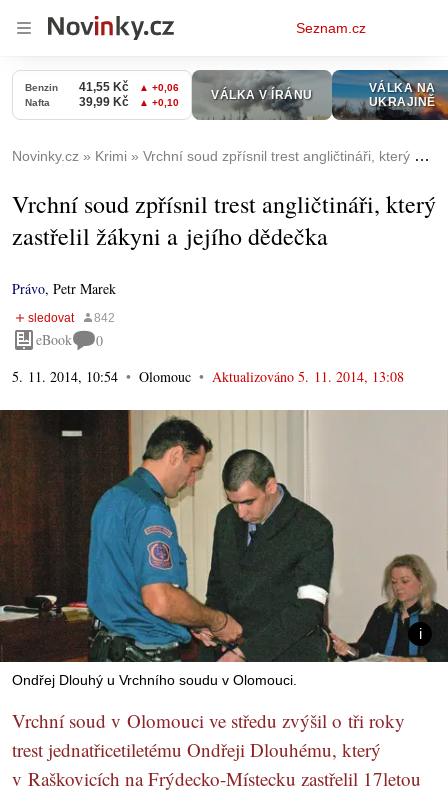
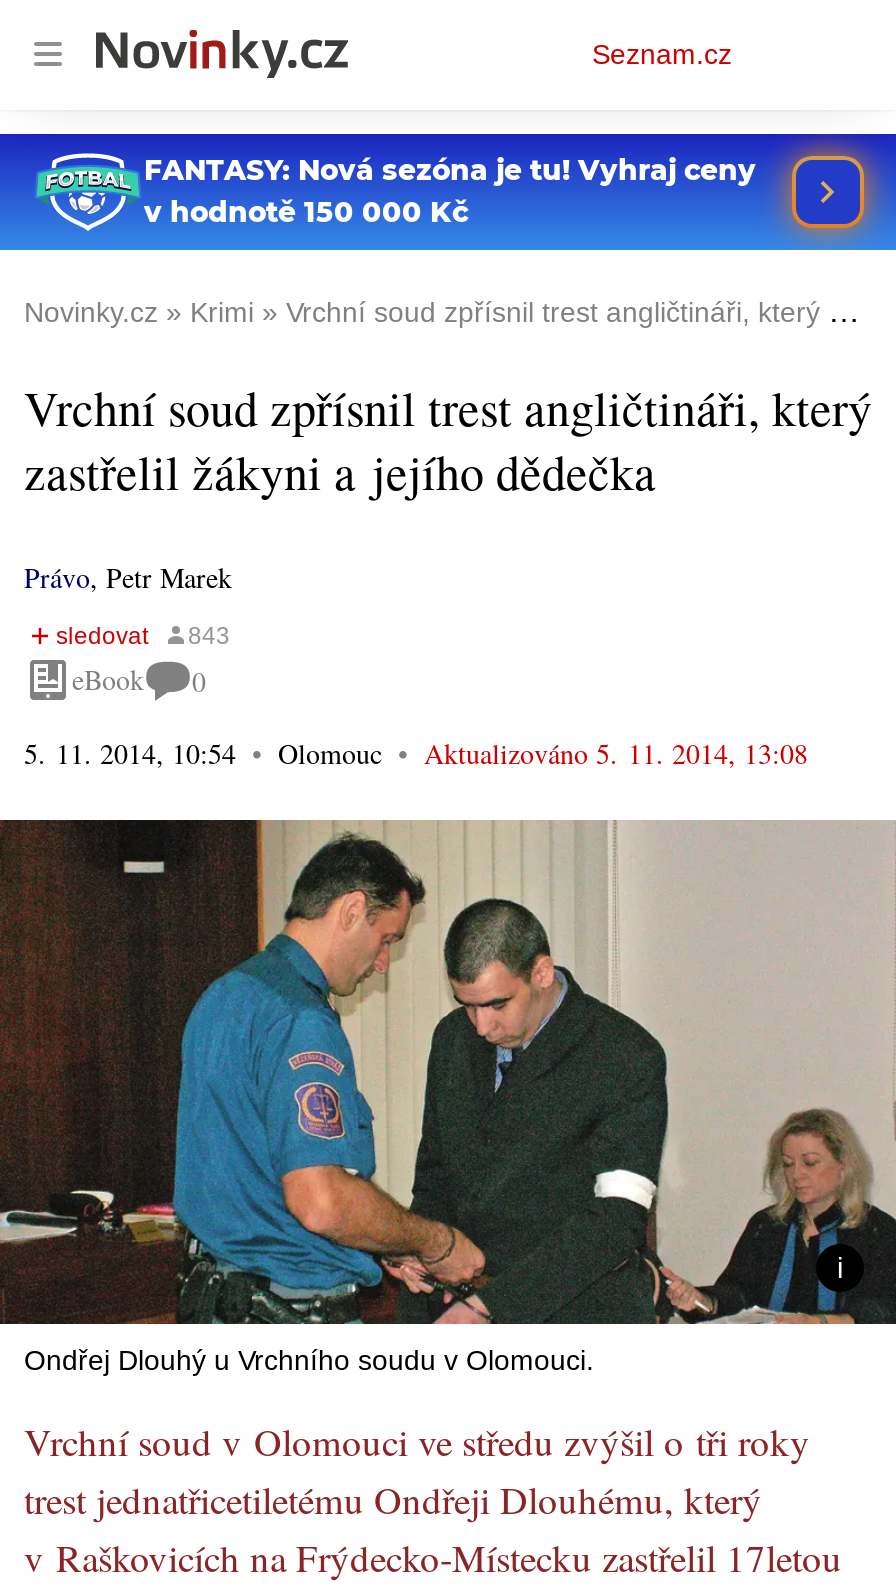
- [image]
+ [image]
